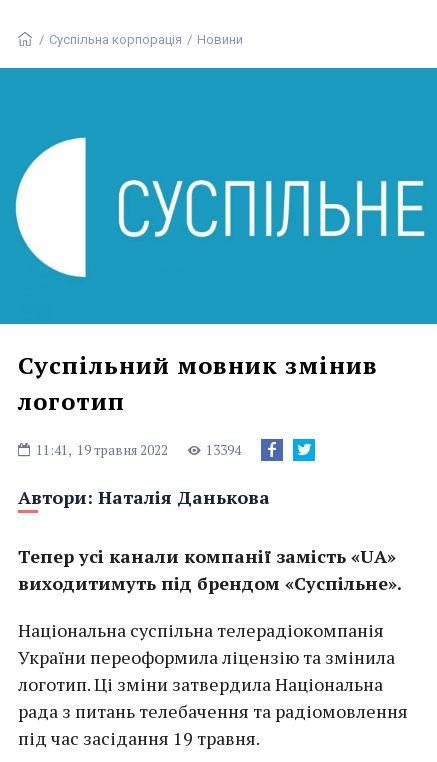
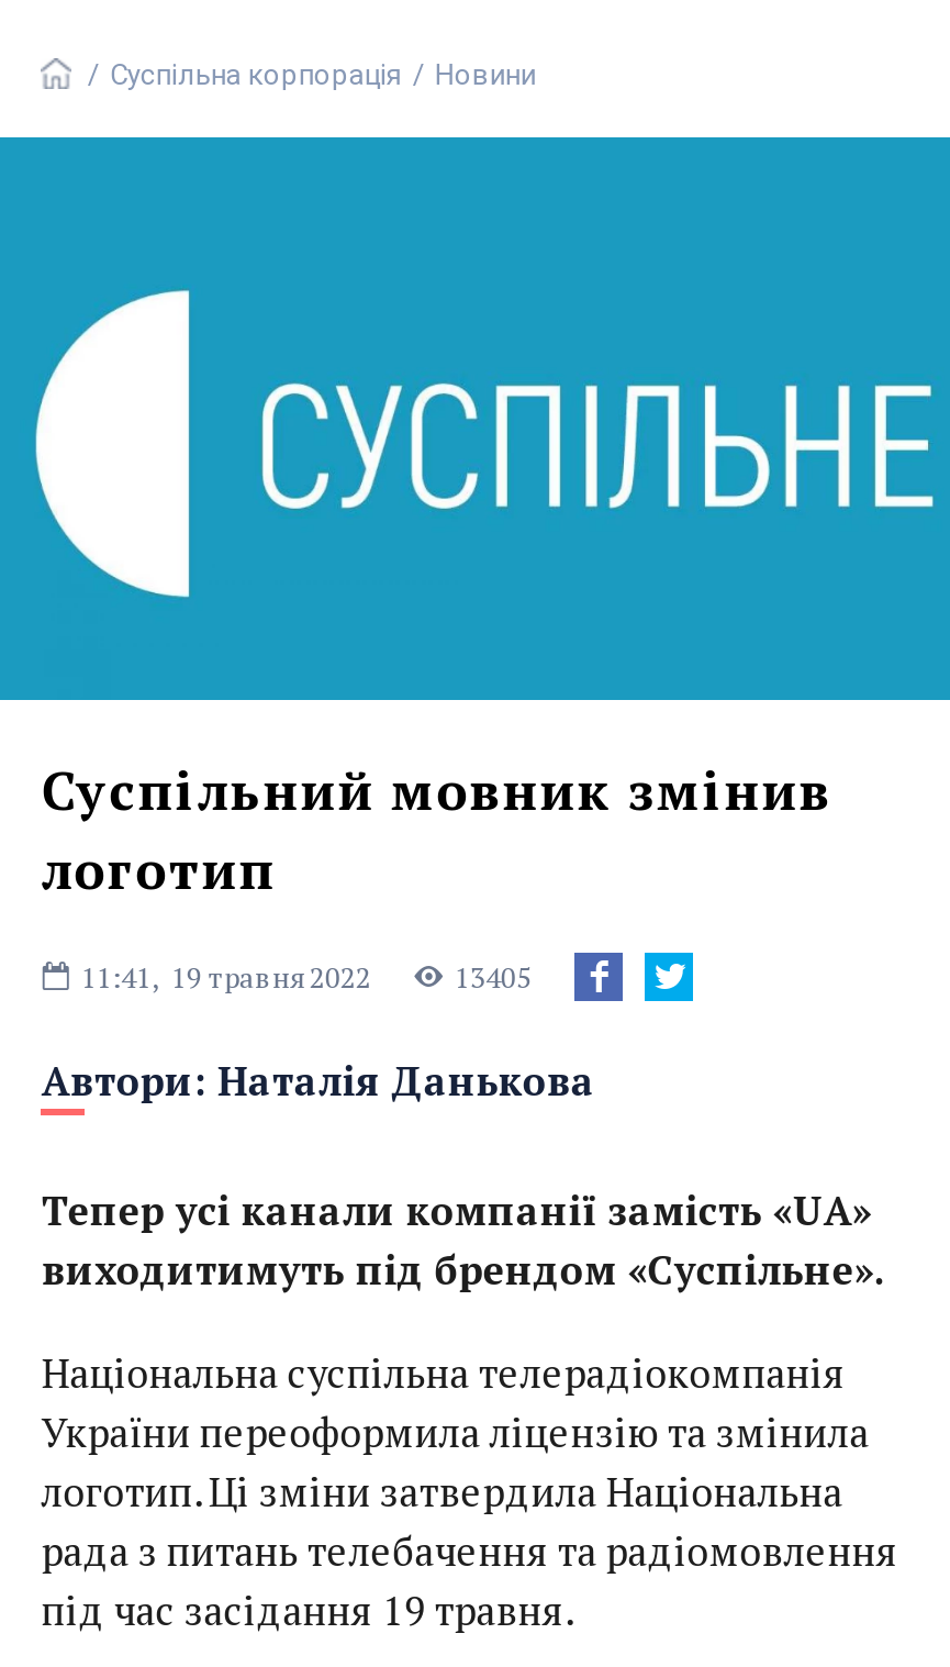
- 13394
+ 13405
